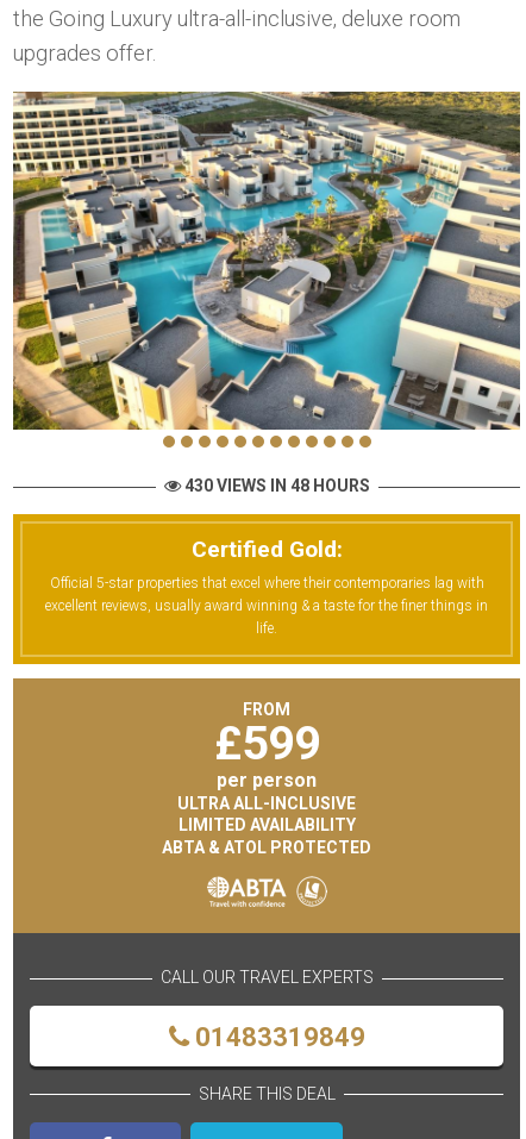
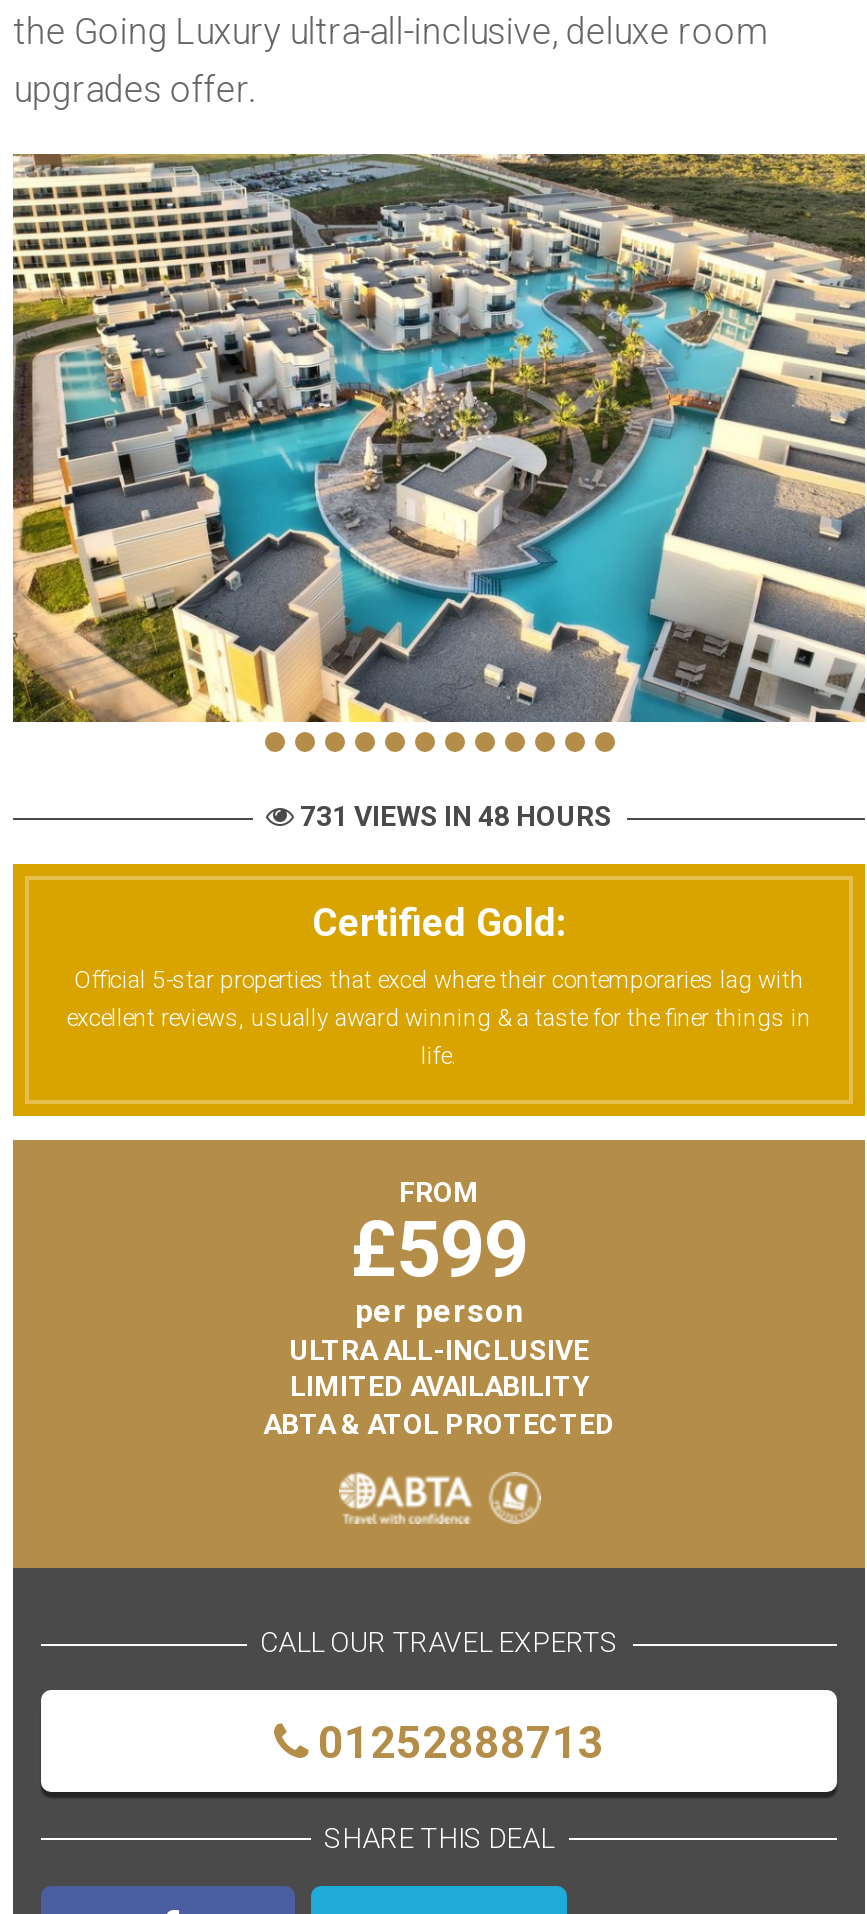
- 430 VIEWS IN 48 HOURS
+ 731 VIEWS IN 48 HOURS

- 01483319849
+ 01252888713
